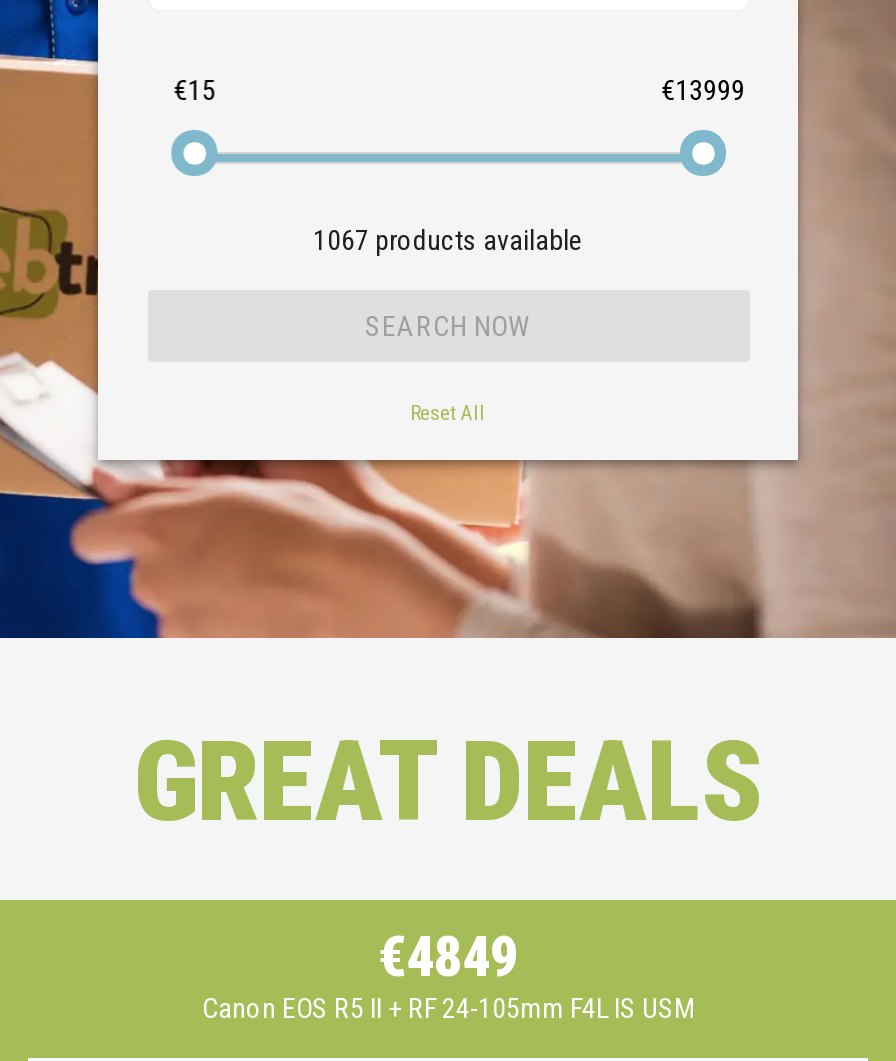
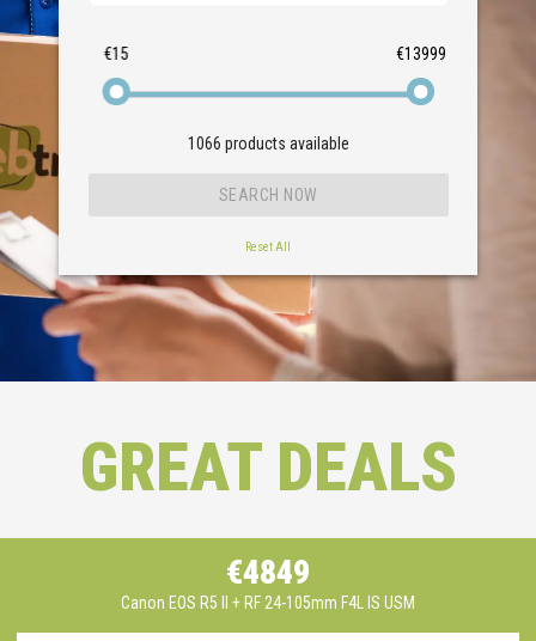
- 1067 products available
+ 1066 products available
